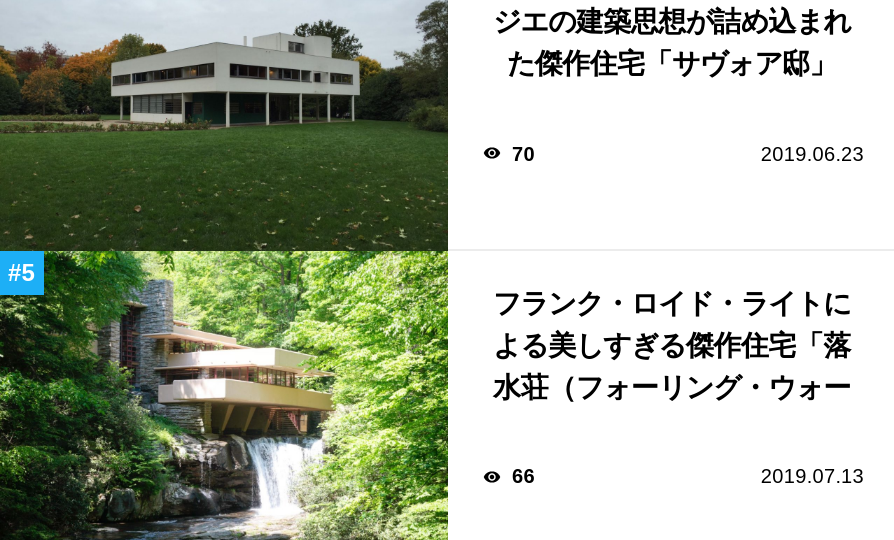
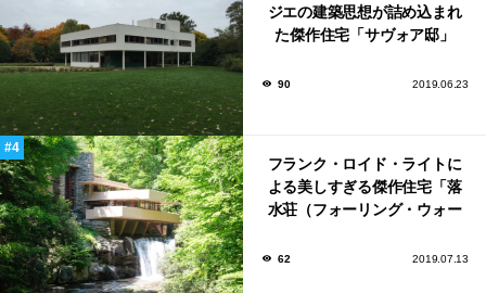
- 70
+ 90

- 66
+ 62
